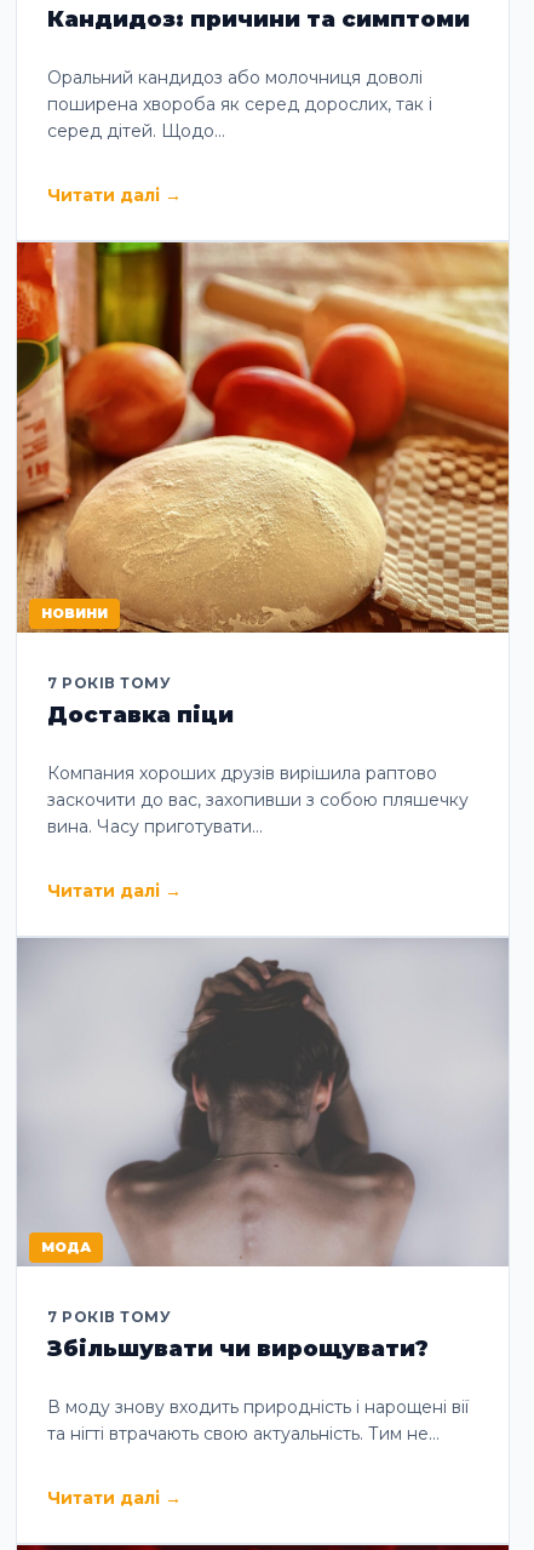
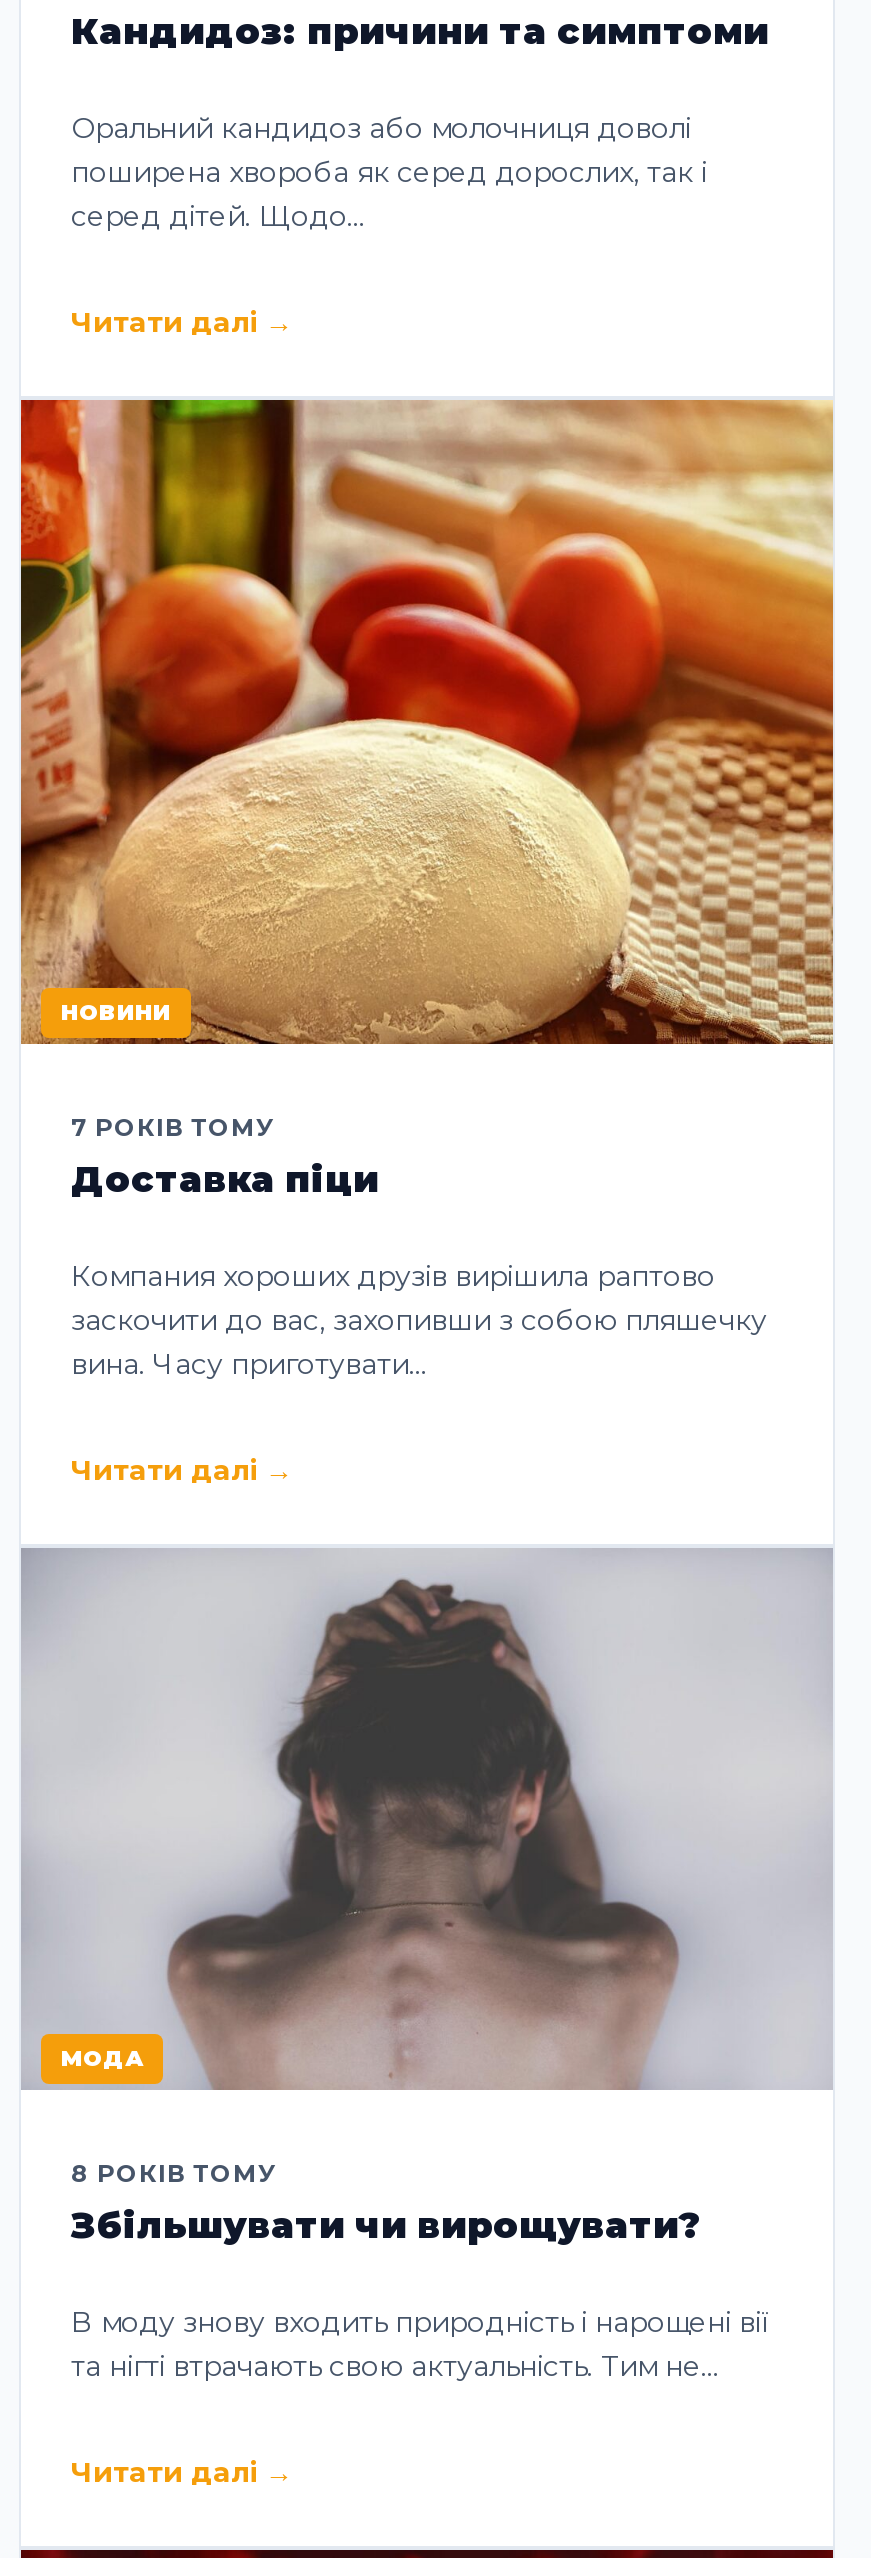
- 7 РОКІВ ТОМУ
+ 8 РОКІВ ТОМУ
